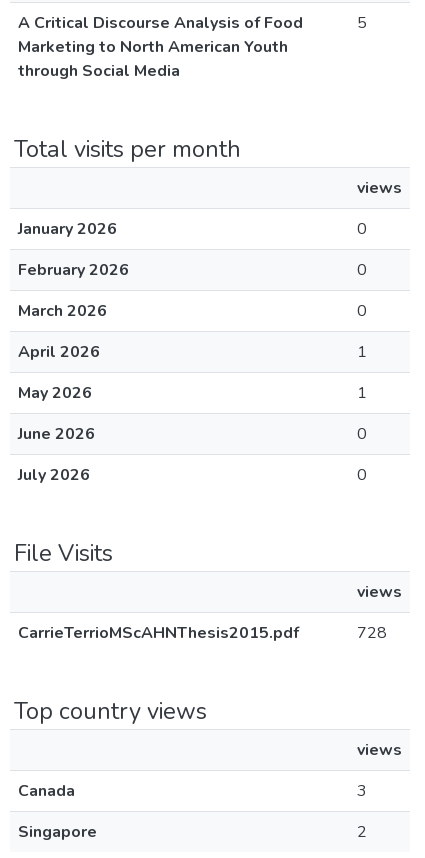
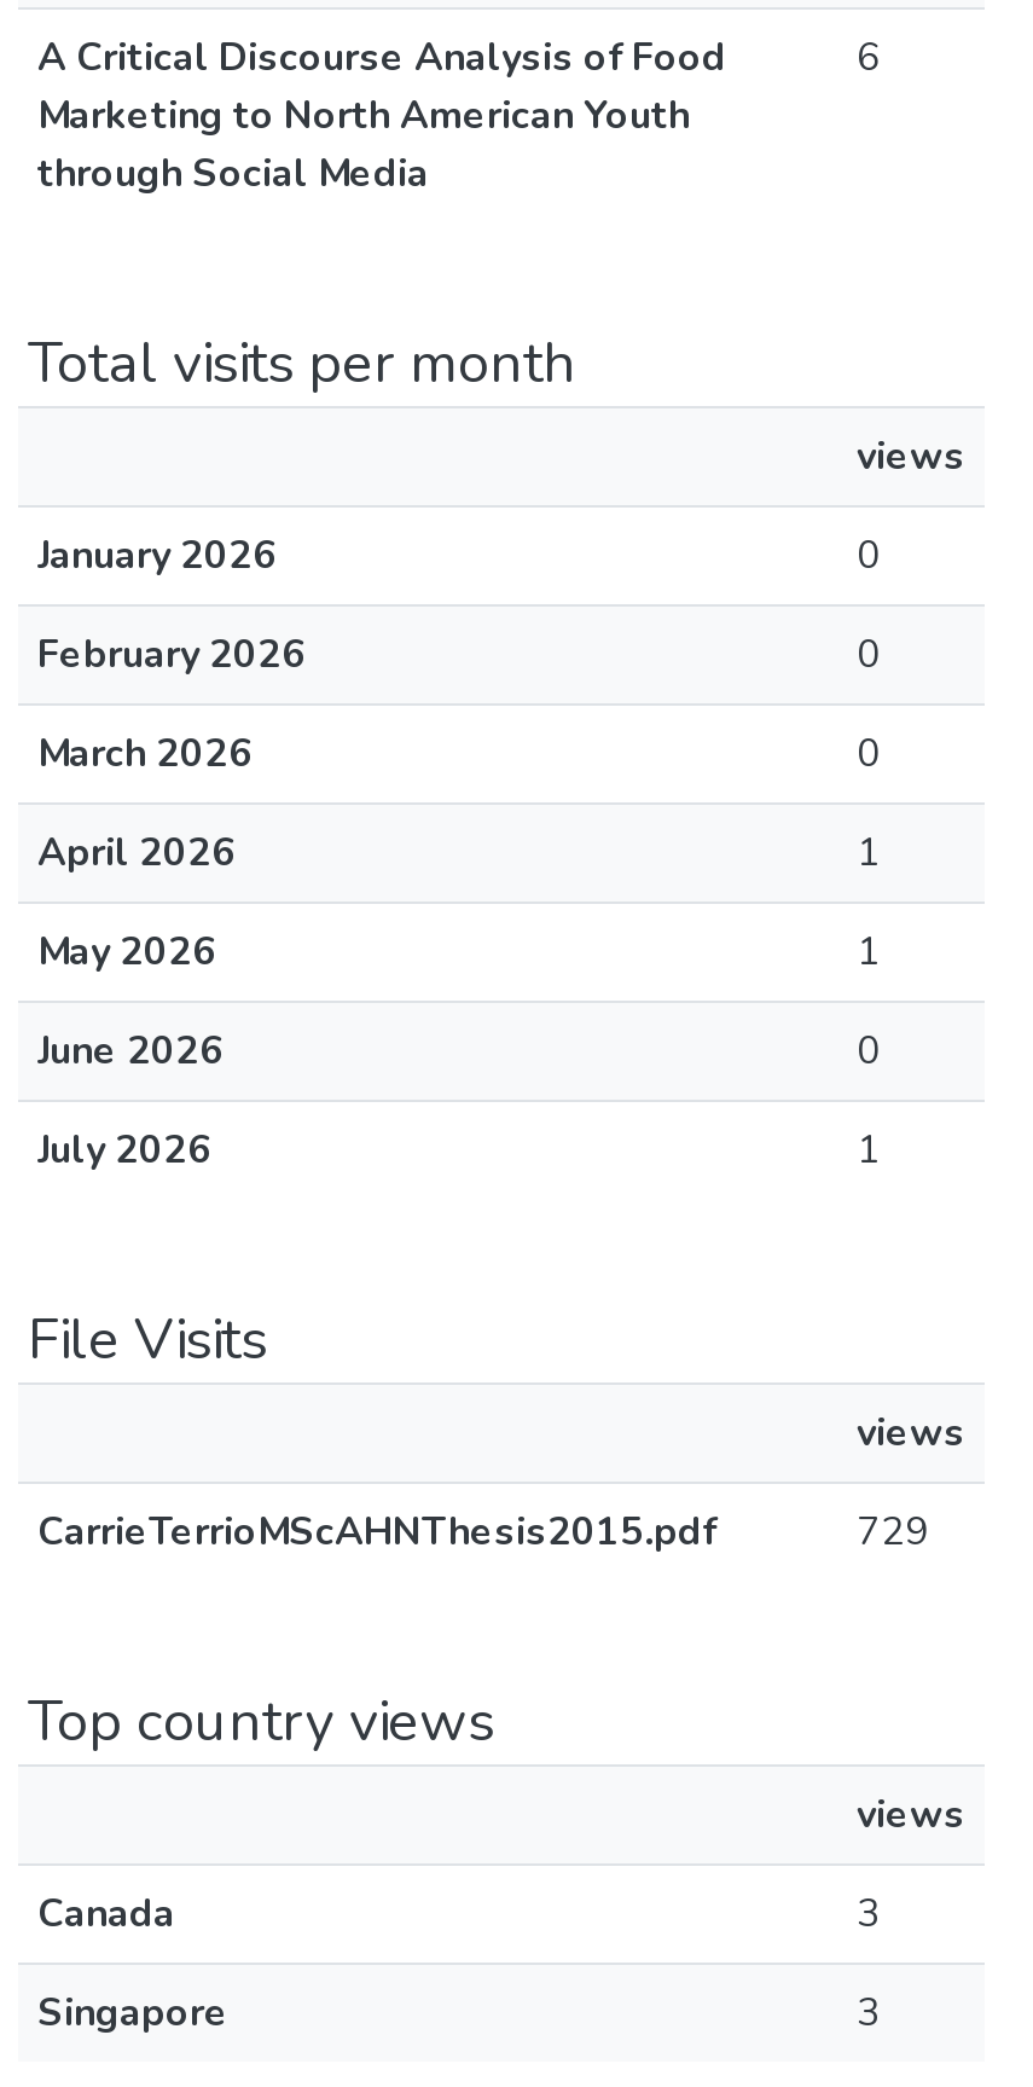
- 5
+ 6

- 0
+ 1

- 728
+ 729

- 2
+ 3
